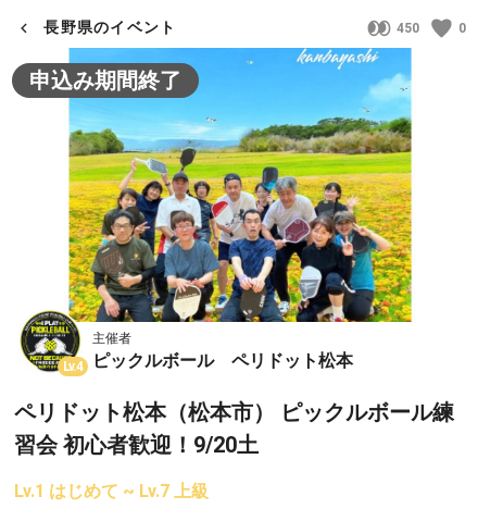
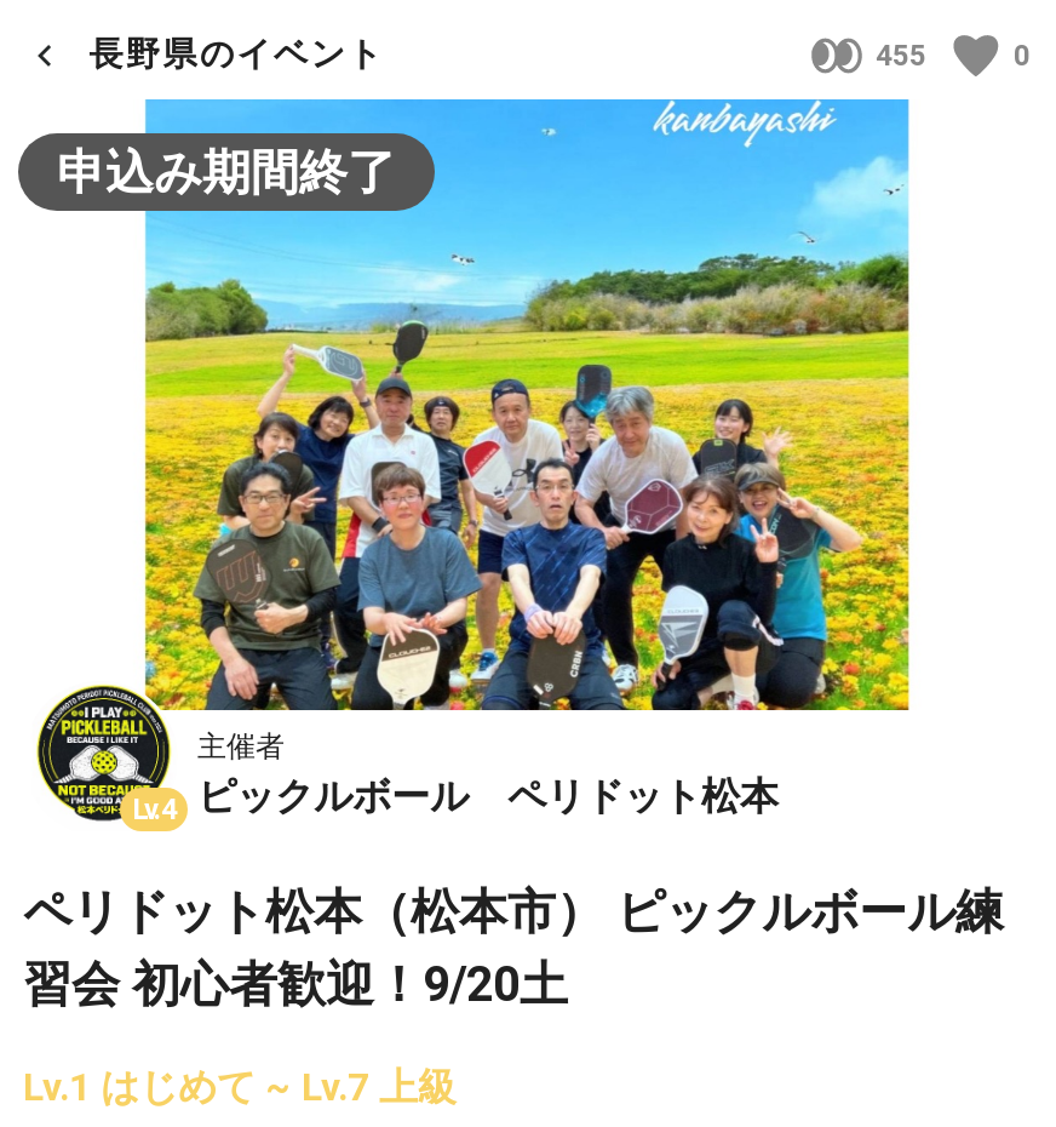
- 450
+ 455
